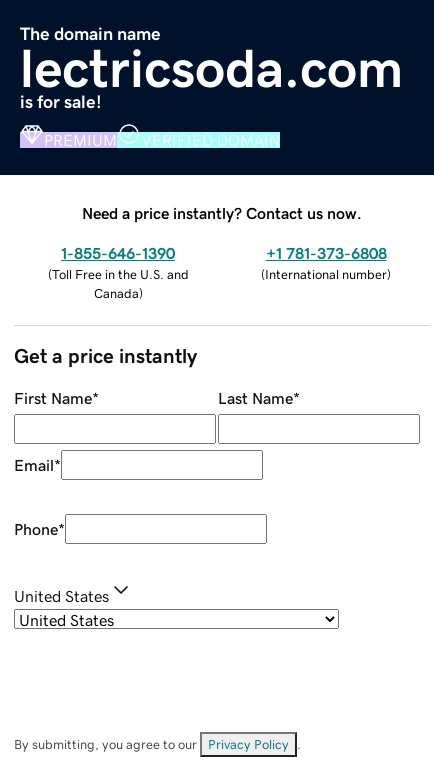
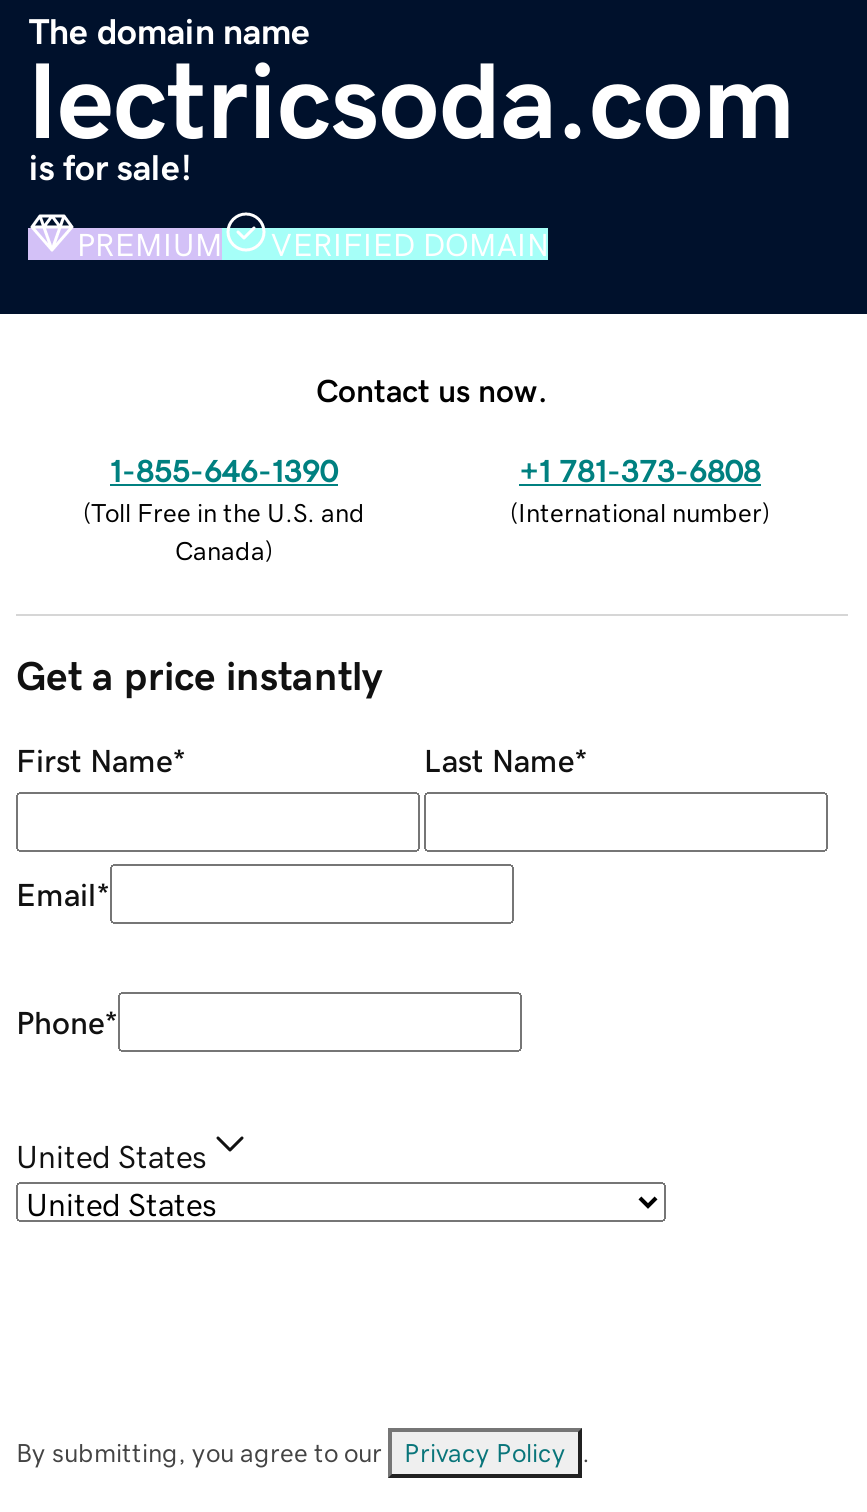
- Need a price instantly? Contact us now.
+ Contact us now.
